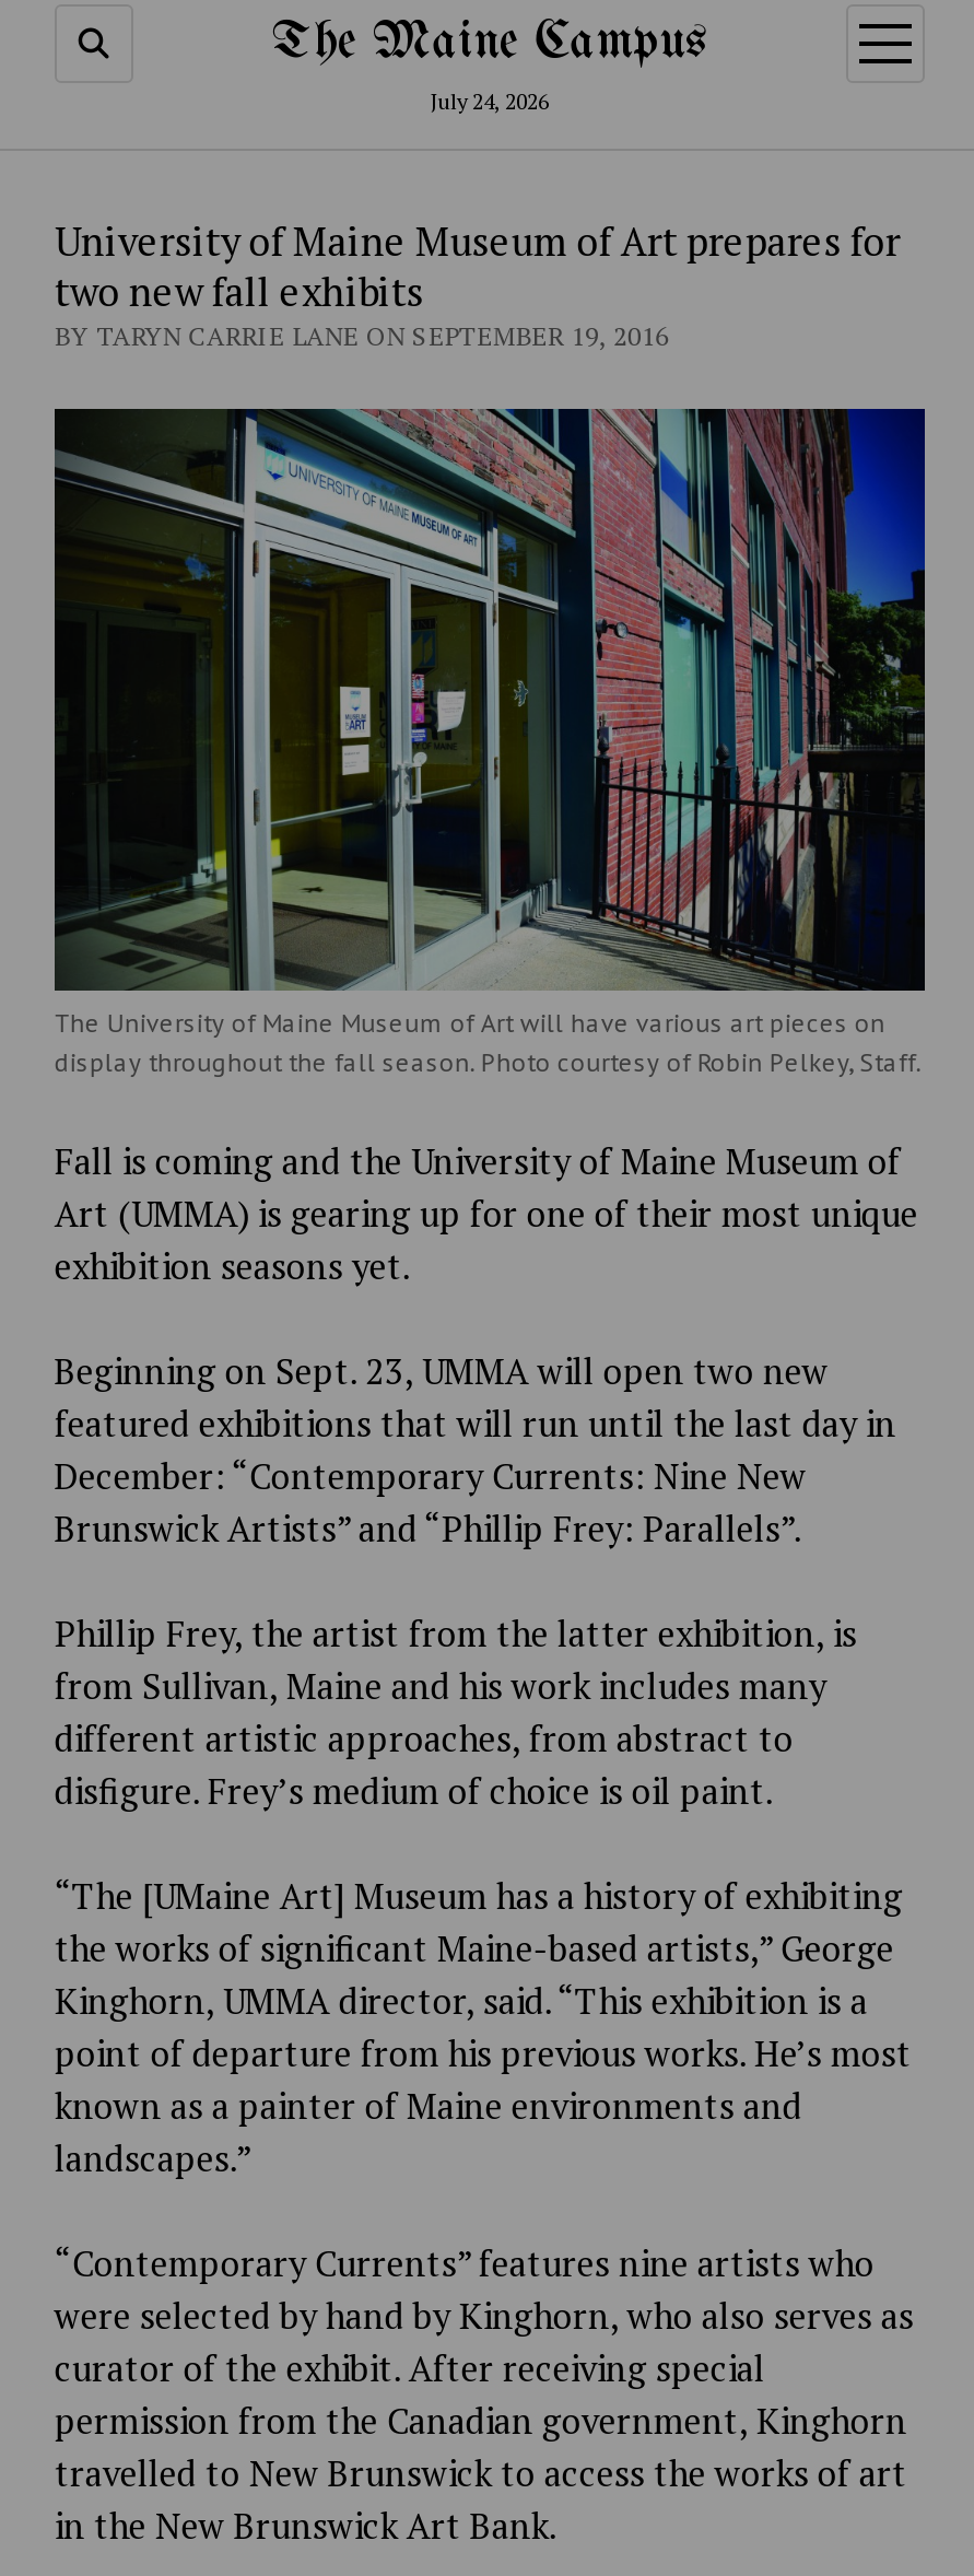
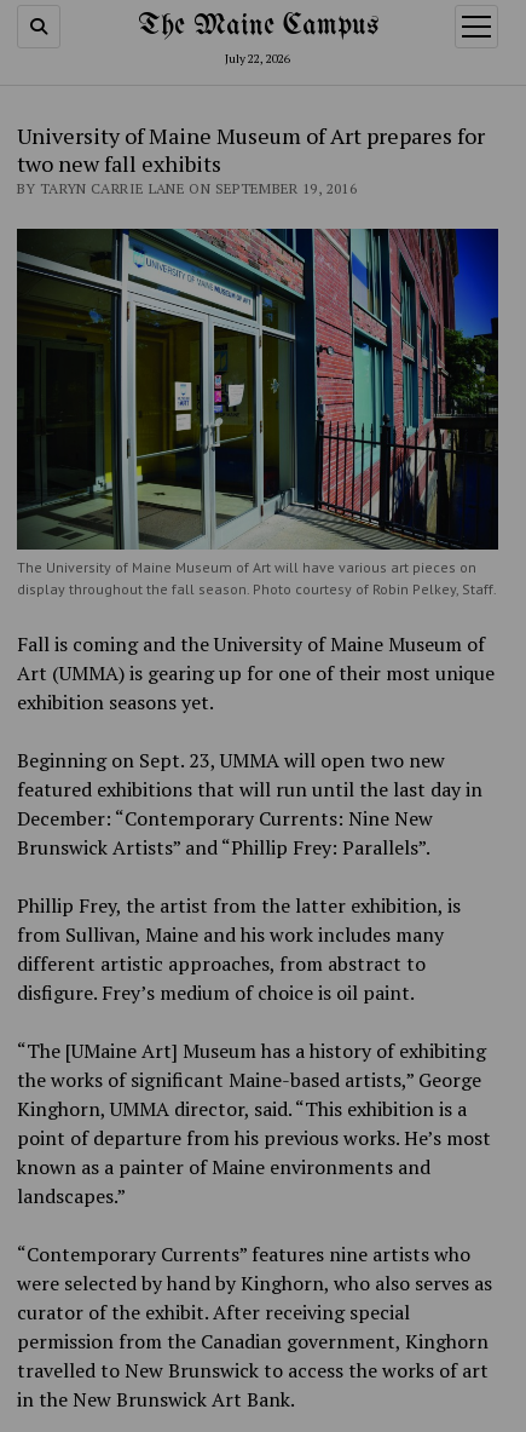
- July 24, 2026
+ July 22, 2026
